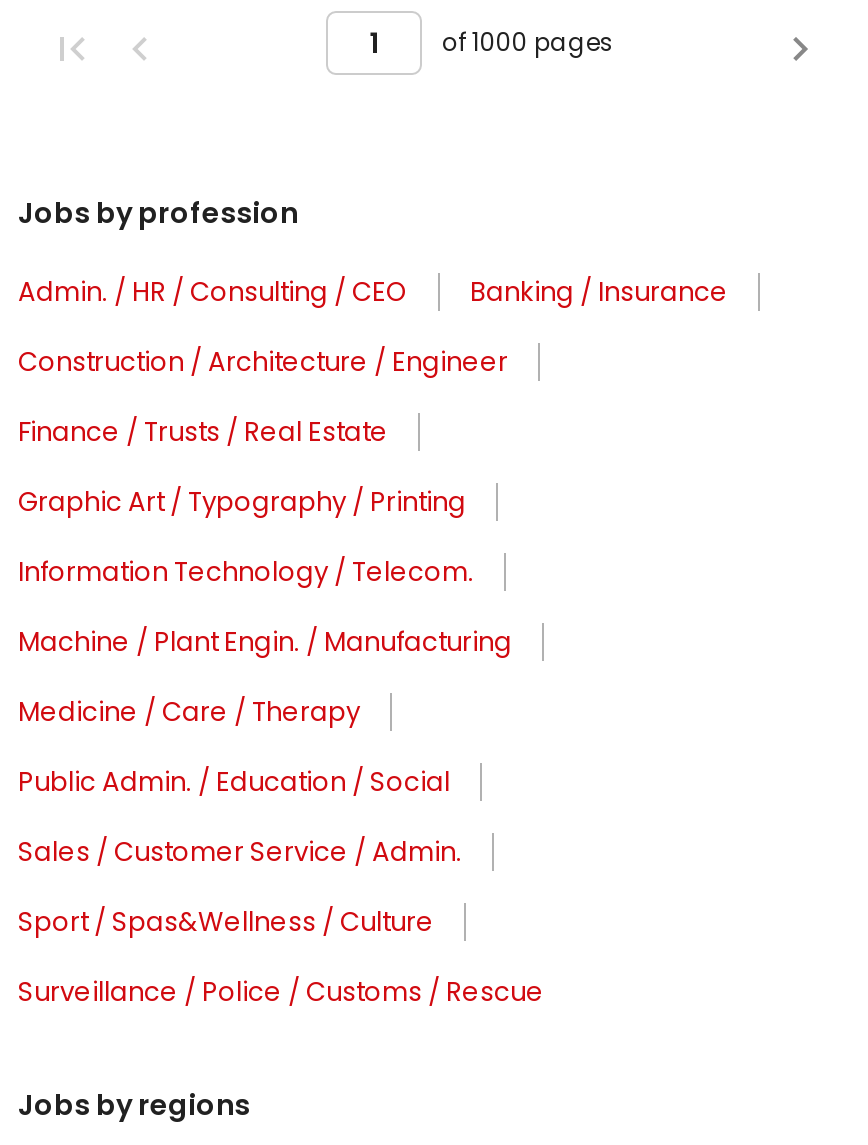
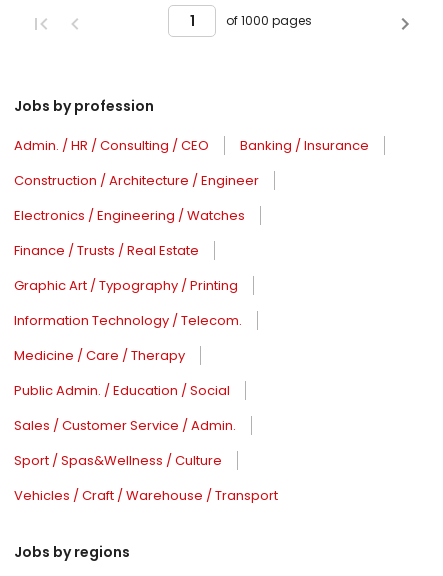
+ Electronics / Engineering / Watches

moved down: Finance / Trusts / Real Estate | Graphic Art / Typography / Printing | Information Technology / Telecom.

- Machine / Plant Engin. / Manufacturing

- Surveillance / Police / Customs / Rescue
+ Vehicles / Craft / Warehouse / Transport
